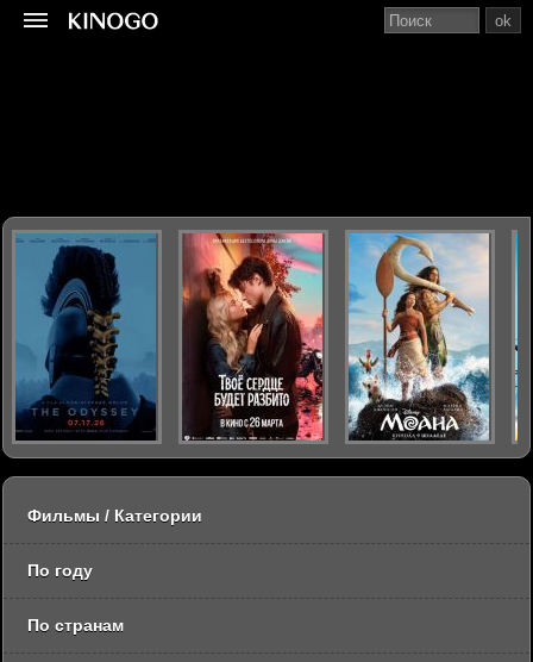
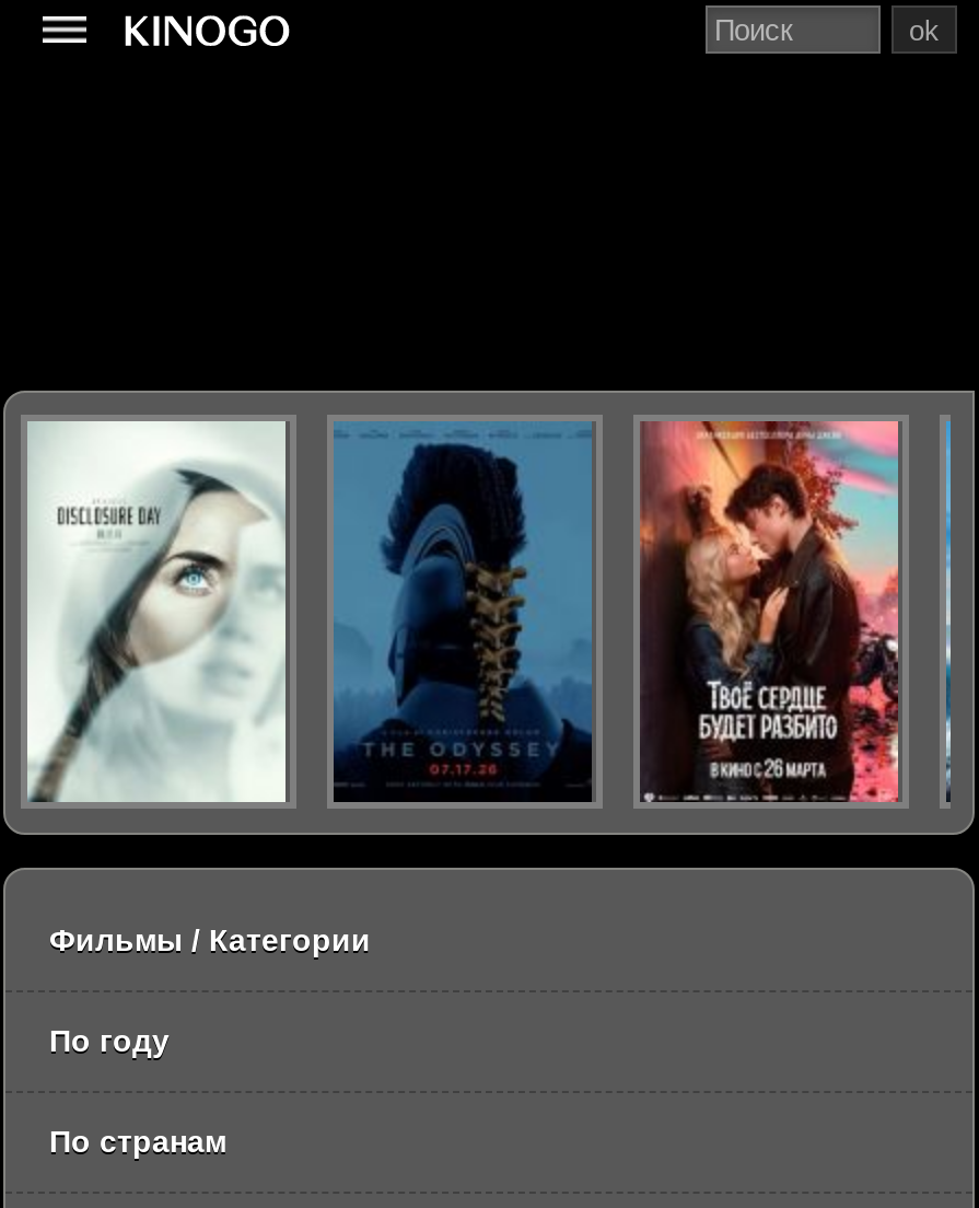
- [image]
+ [image]

- [image]
+ [image]

- [image]
+ [image]
